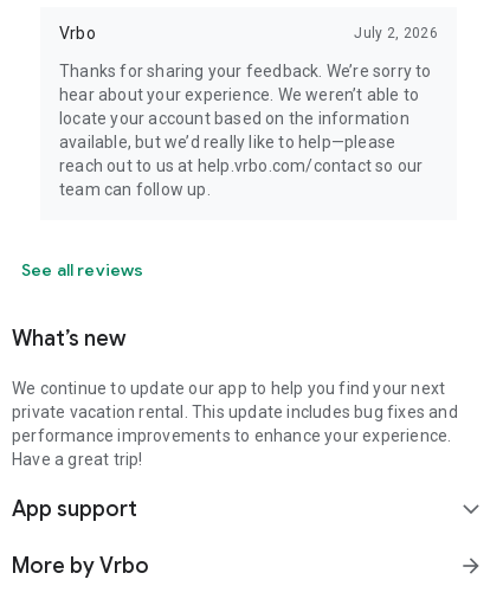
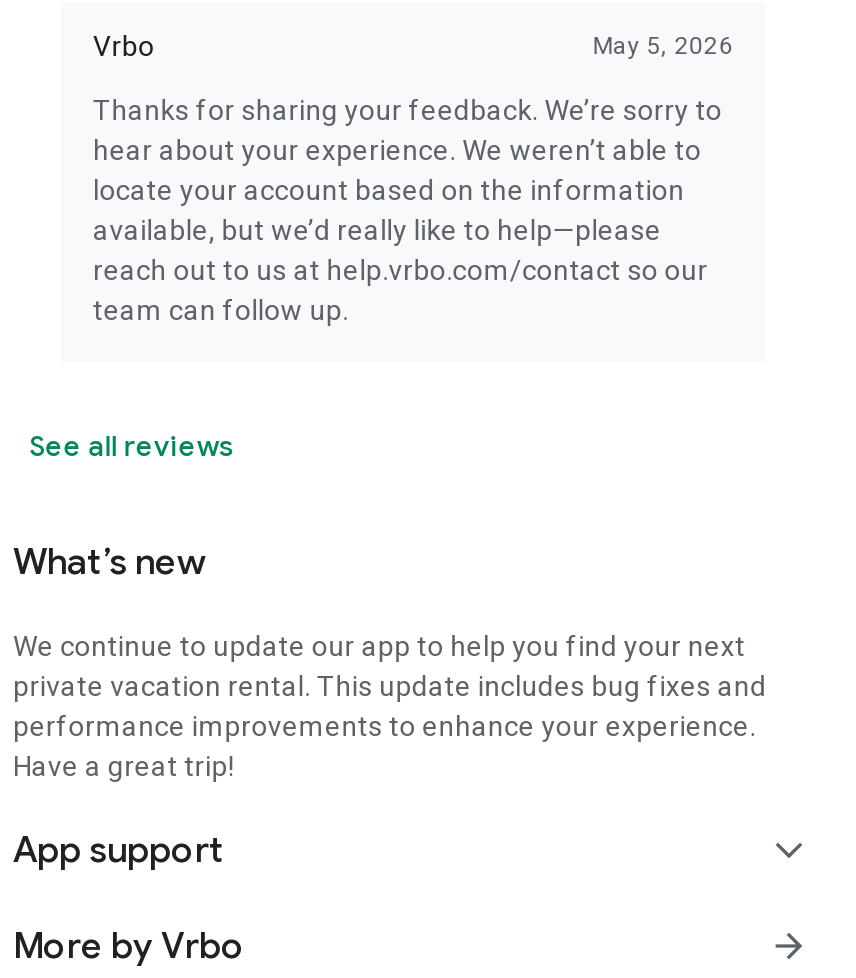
- July 2, 2026
+ May 5, 2026
